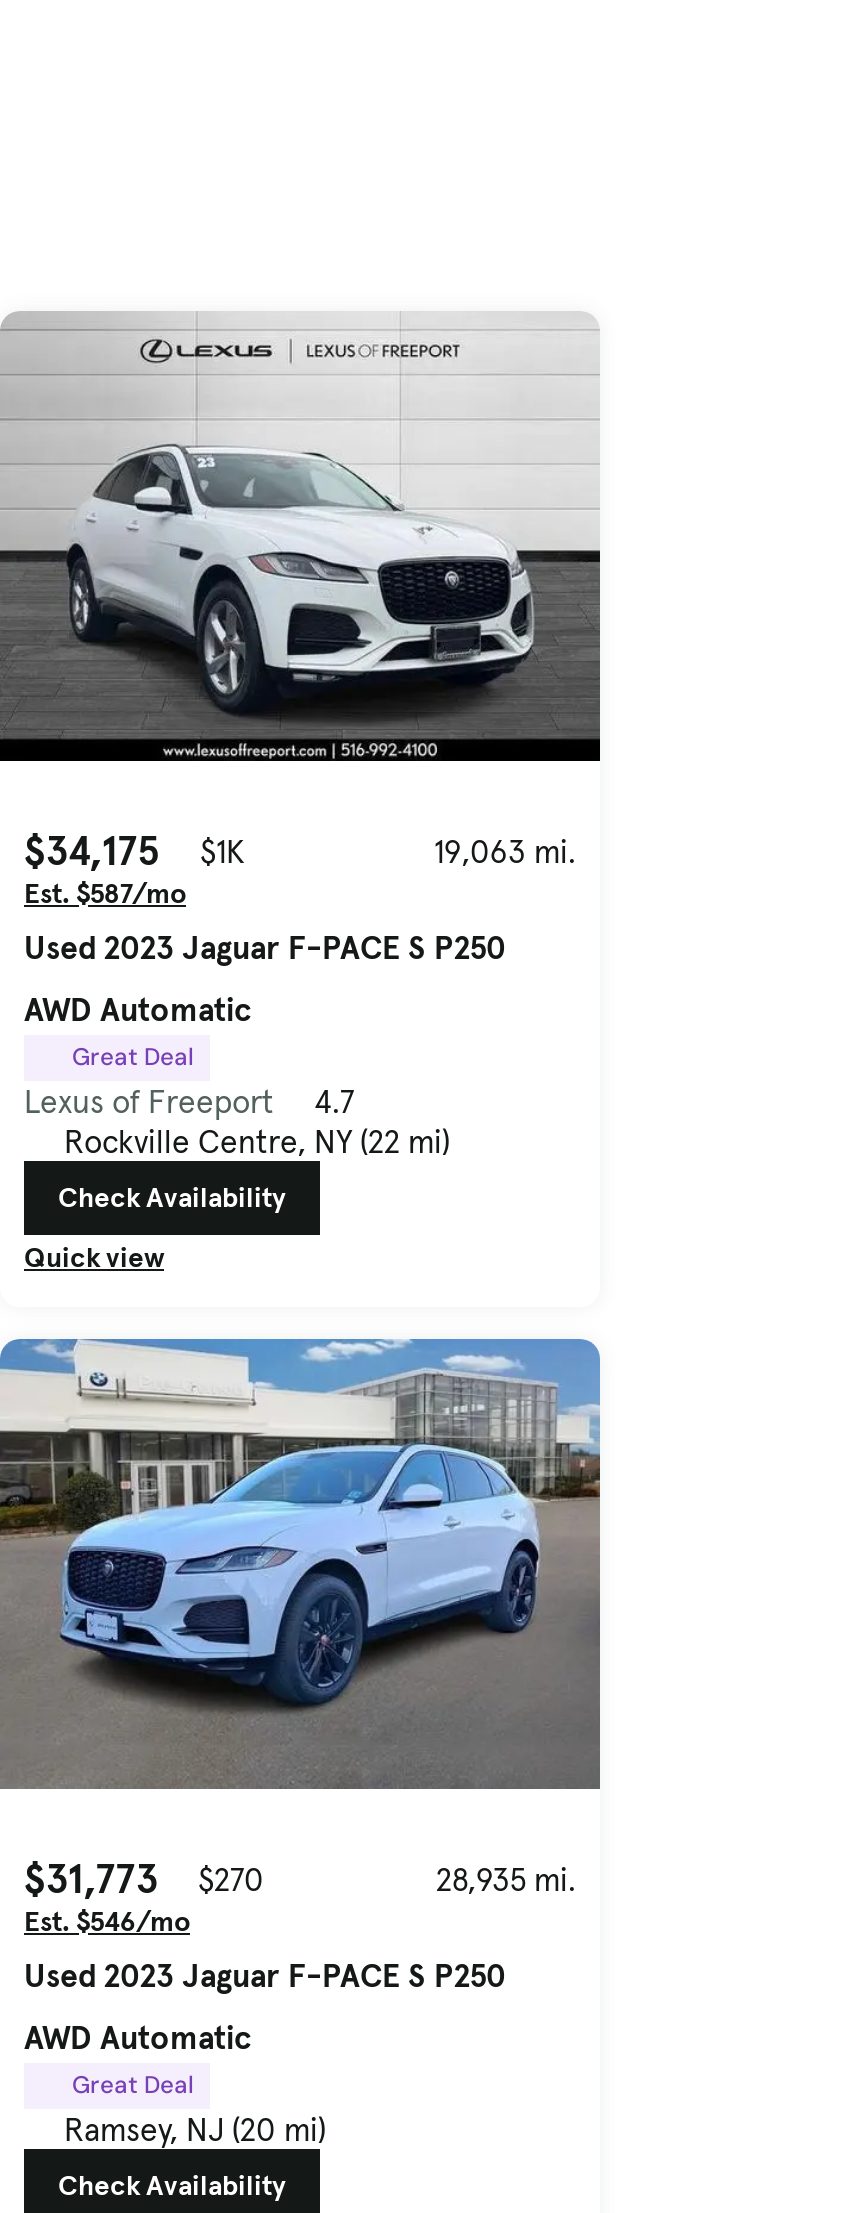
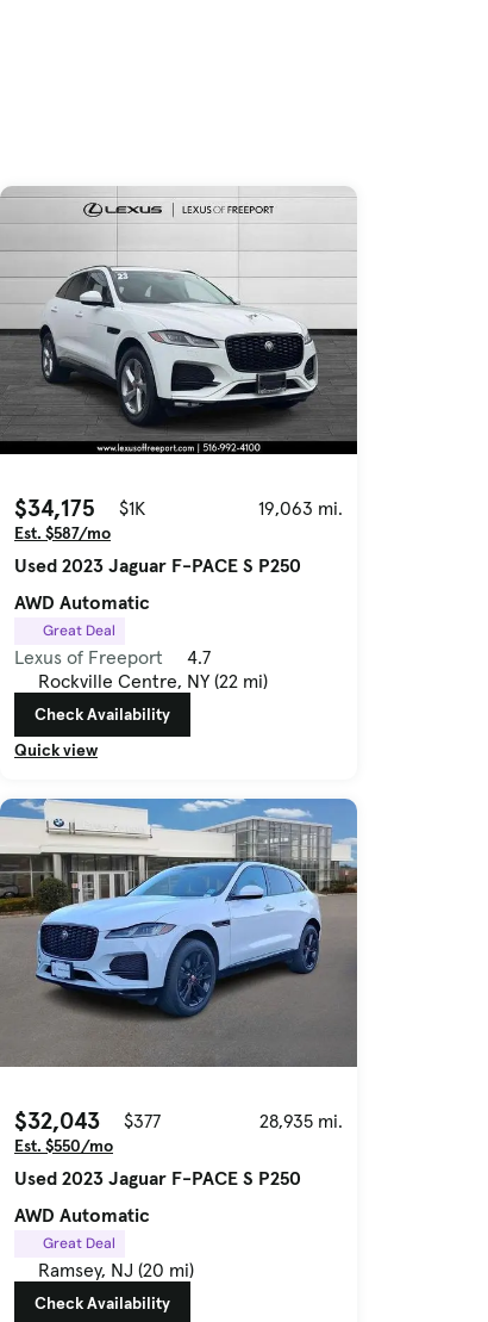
- $31,773
+ $32,043

- $270
+ $377

- Est. $546/mo
+ Est. $550/mo
